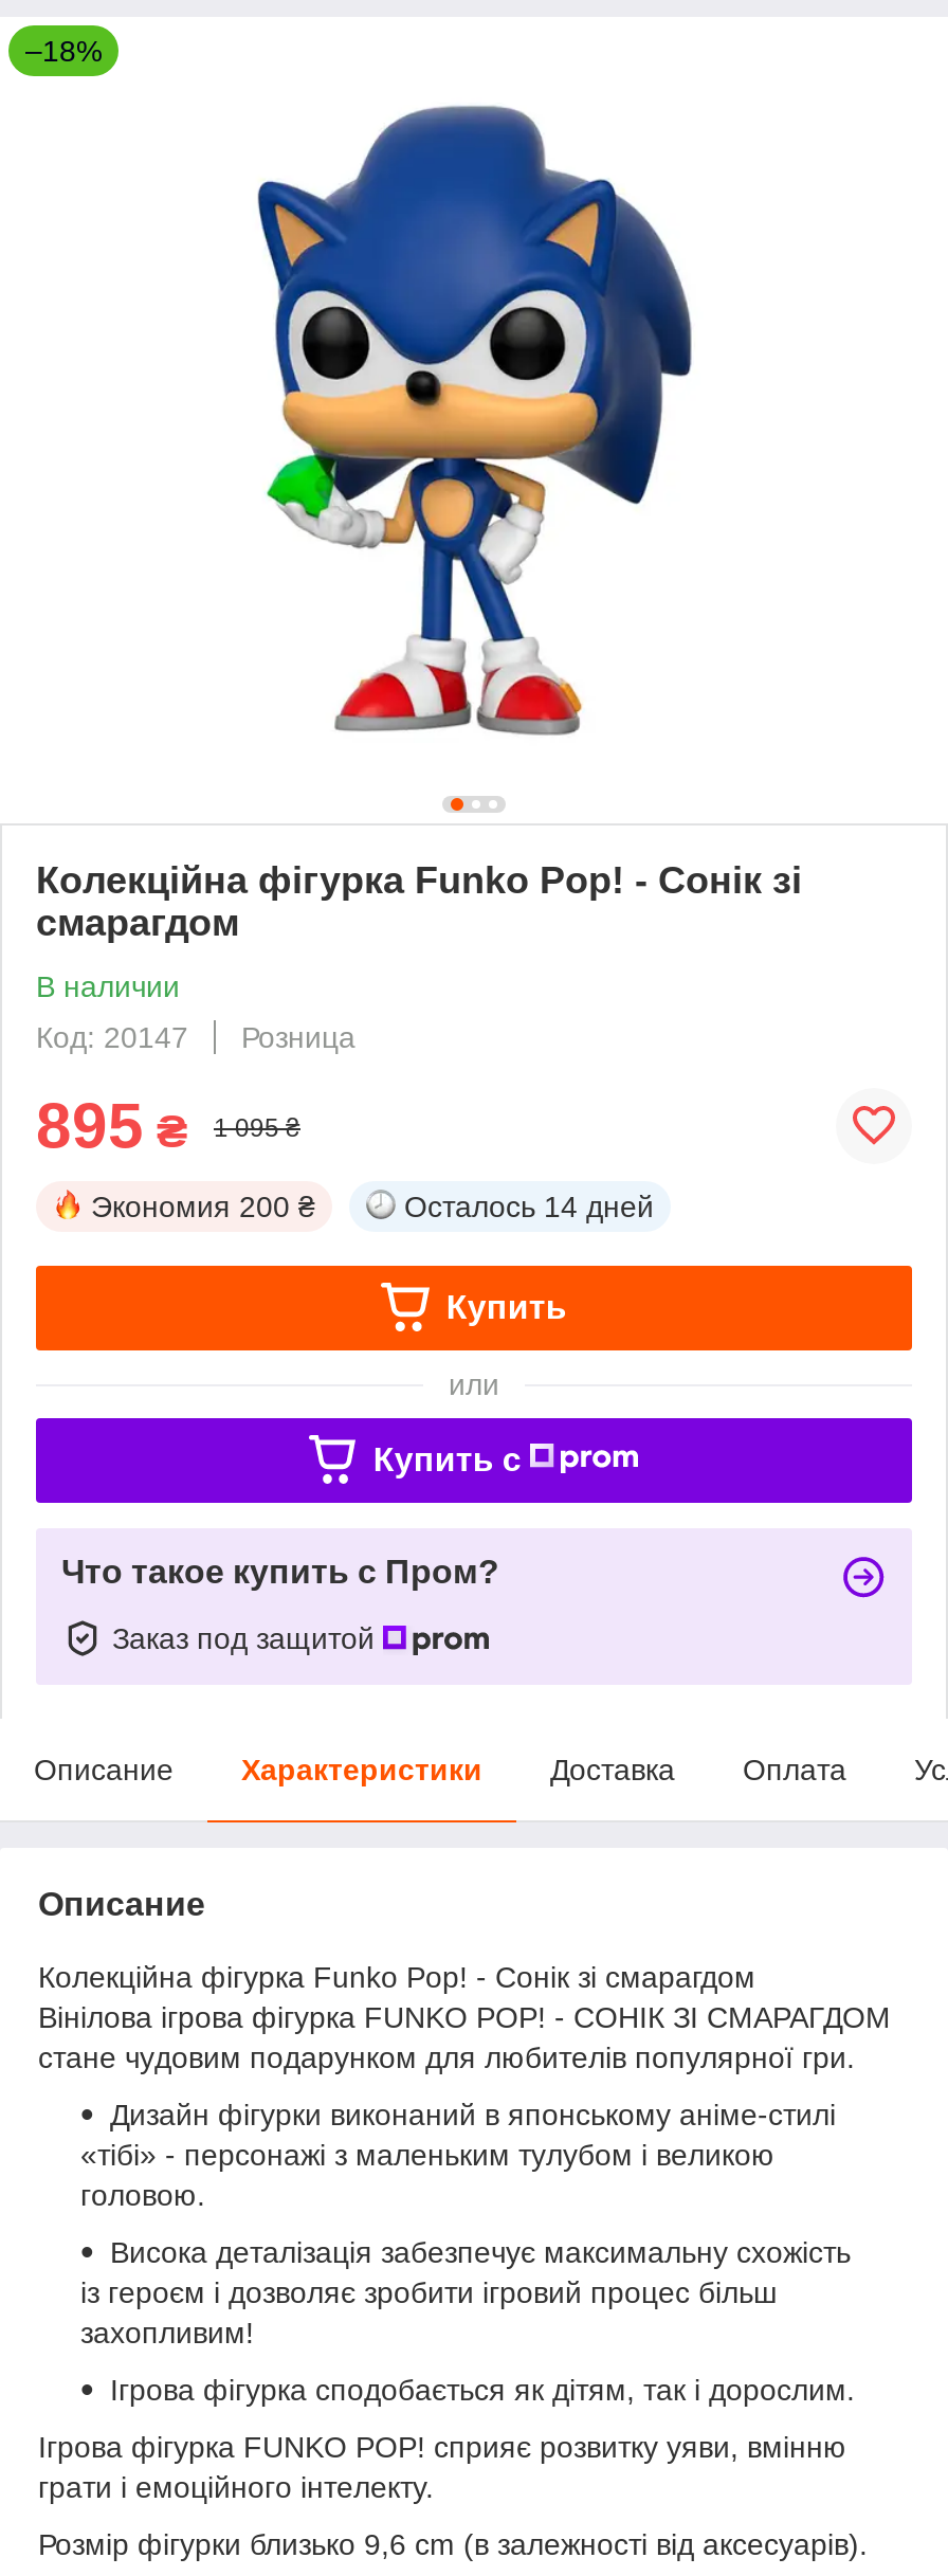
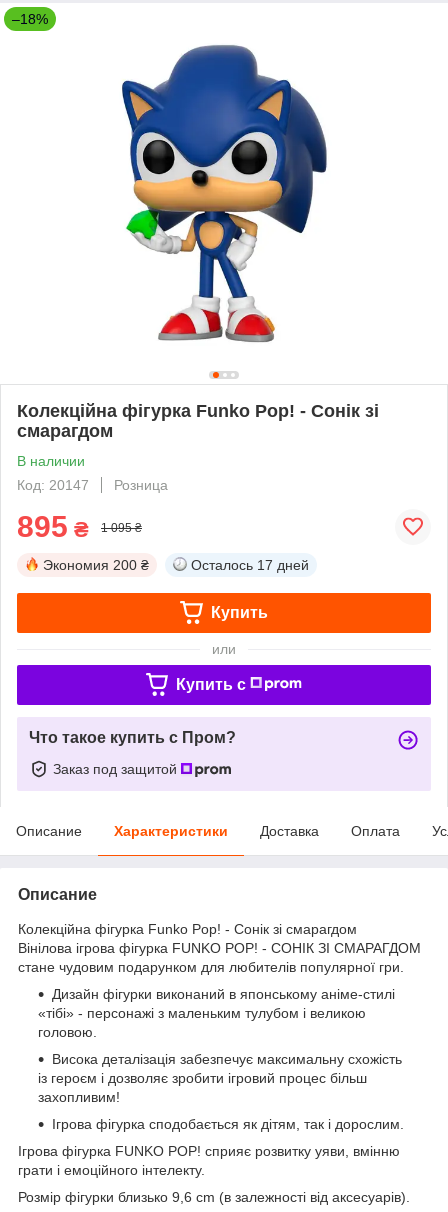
- Осталось 14 дней
+ Осталось 17 дней
